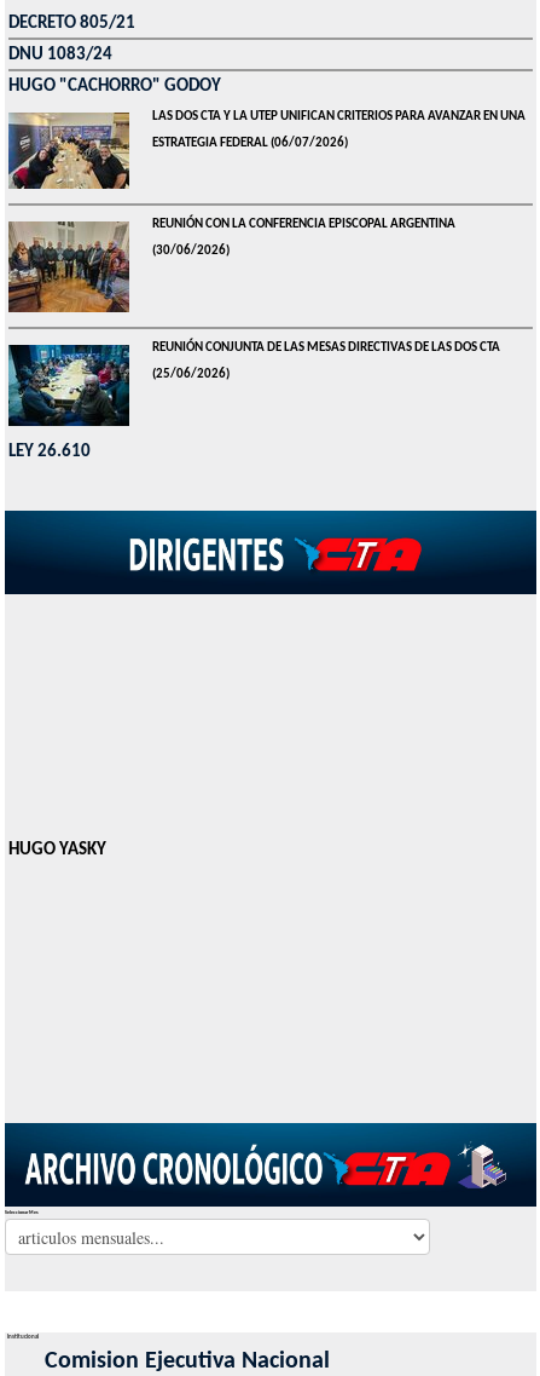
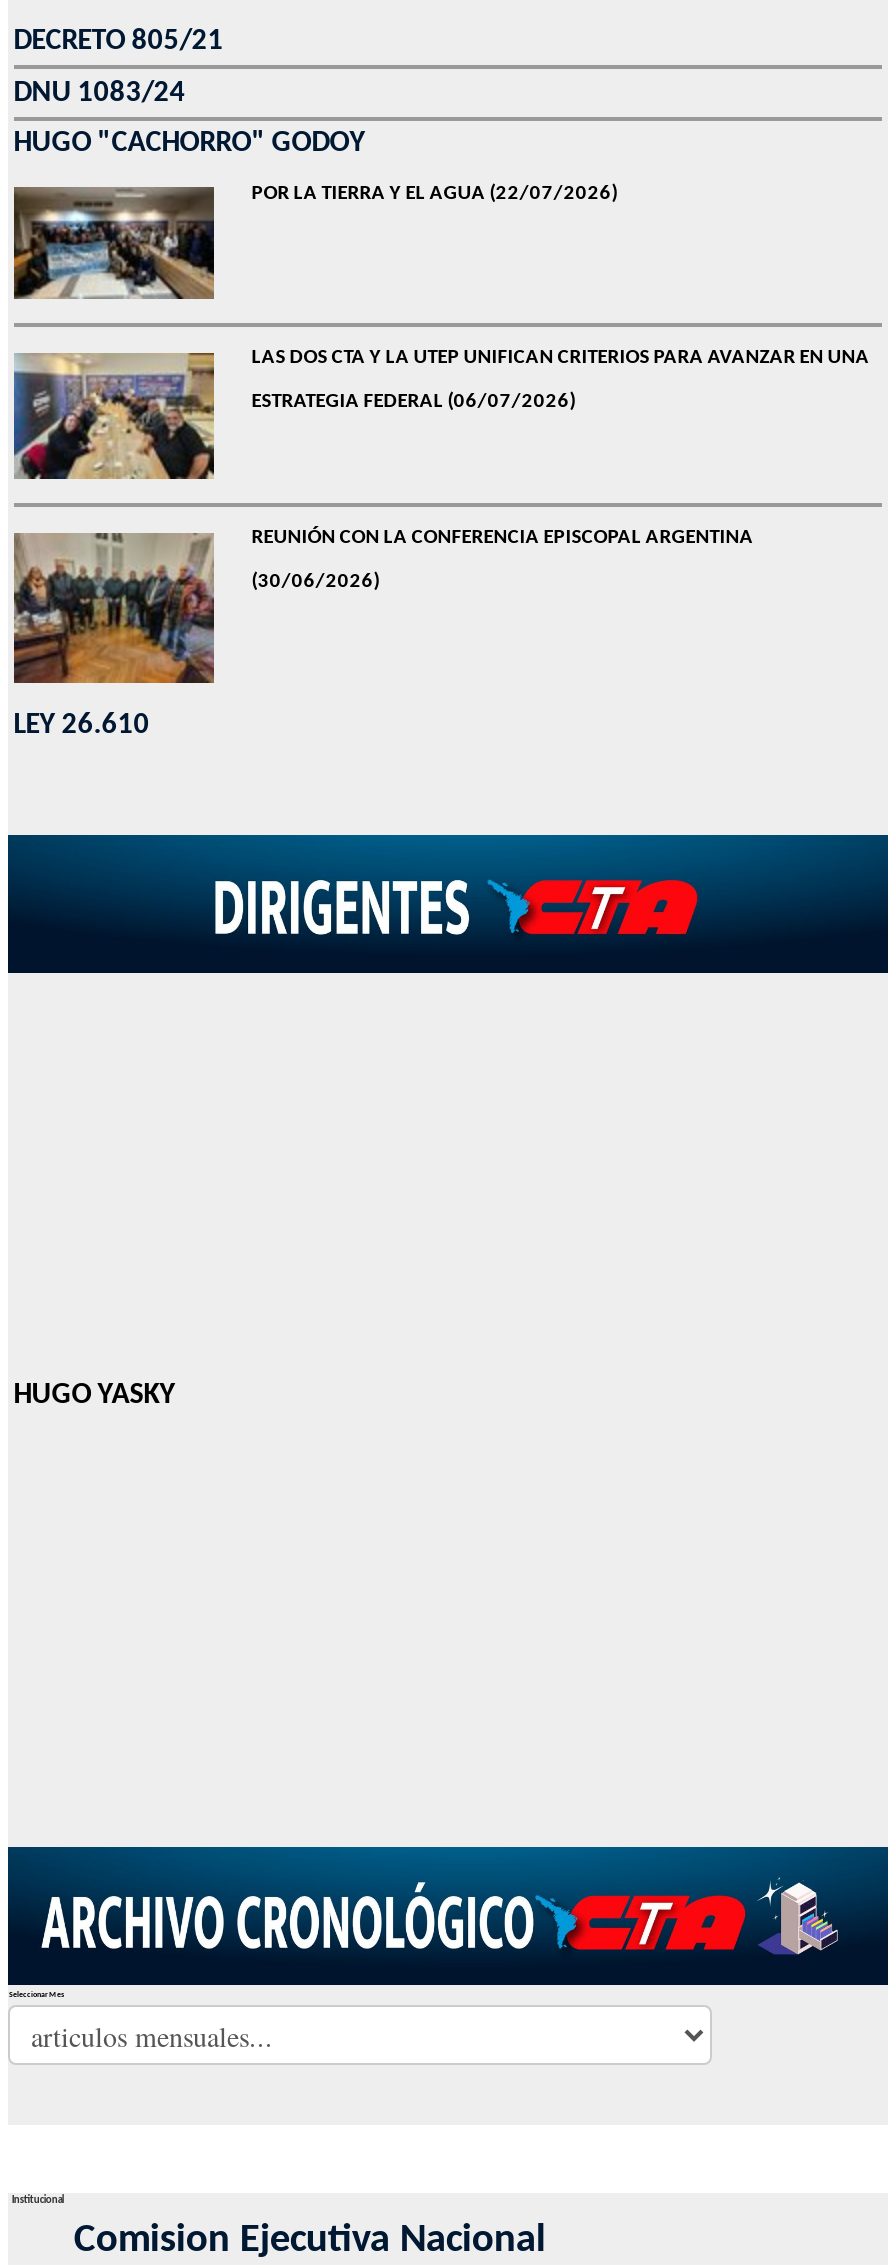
+ [image]
+ POR LA TIERRA Y EL AGUA (22/07/2026)

moved down: [image] | LAS DOS CTA Y LA UTEP UNIFICAN CRITERIOS PARA AVANZAR EN UNA | ESTRATEGIA FEDERAL (06/07/2026) | REUNIÓN CON LA CONFERENCIA EPISCOPAL ARGENTINA | (30/06/2026)

moved down: [image]

- [image]
- REUNIÓN CONJUNTA DE LAS MESAS DIRECTIVAS DE LAS DOS CTA
- (25/06/2026)
